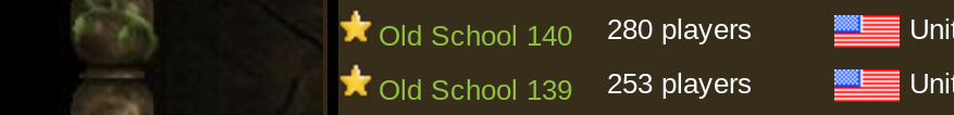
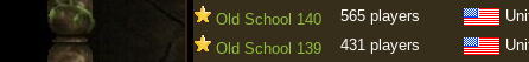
- Old School 140 280 players
+ Old School 140 565 players

- Old School 139 253 players
+ Old School 139 431 players
